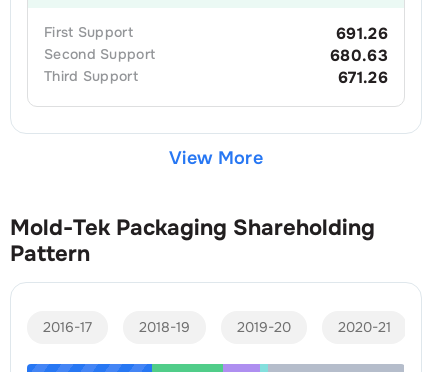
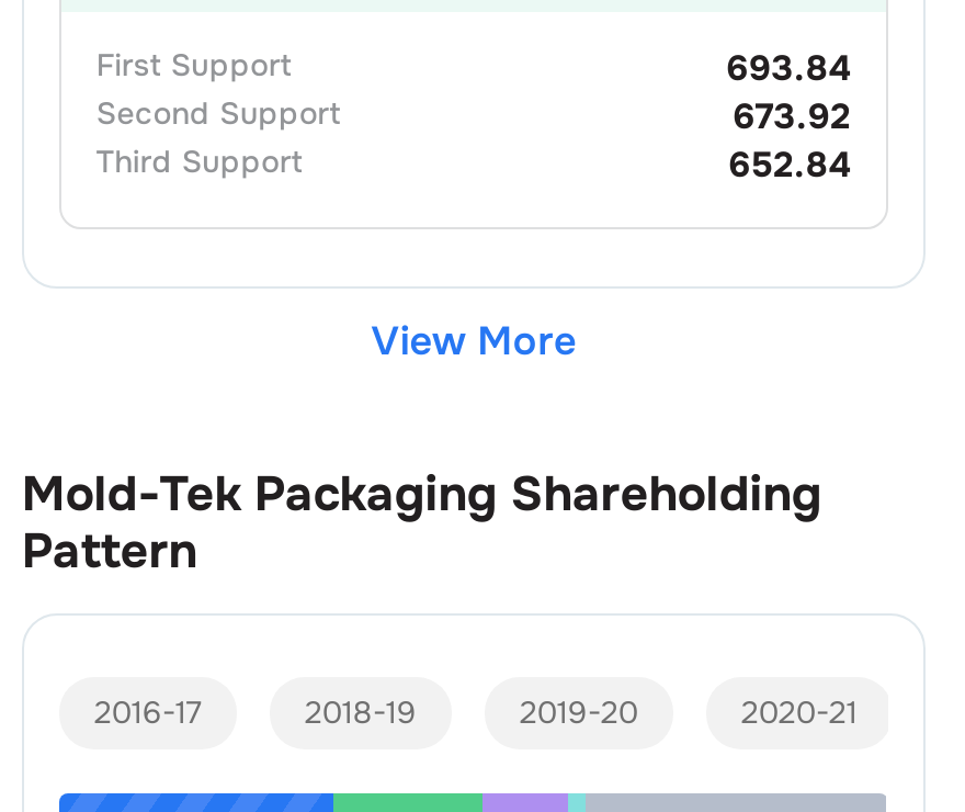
- 691.26
+ 693.84

- 680.63
+ 673.92

- 671.26
+ 652.84
